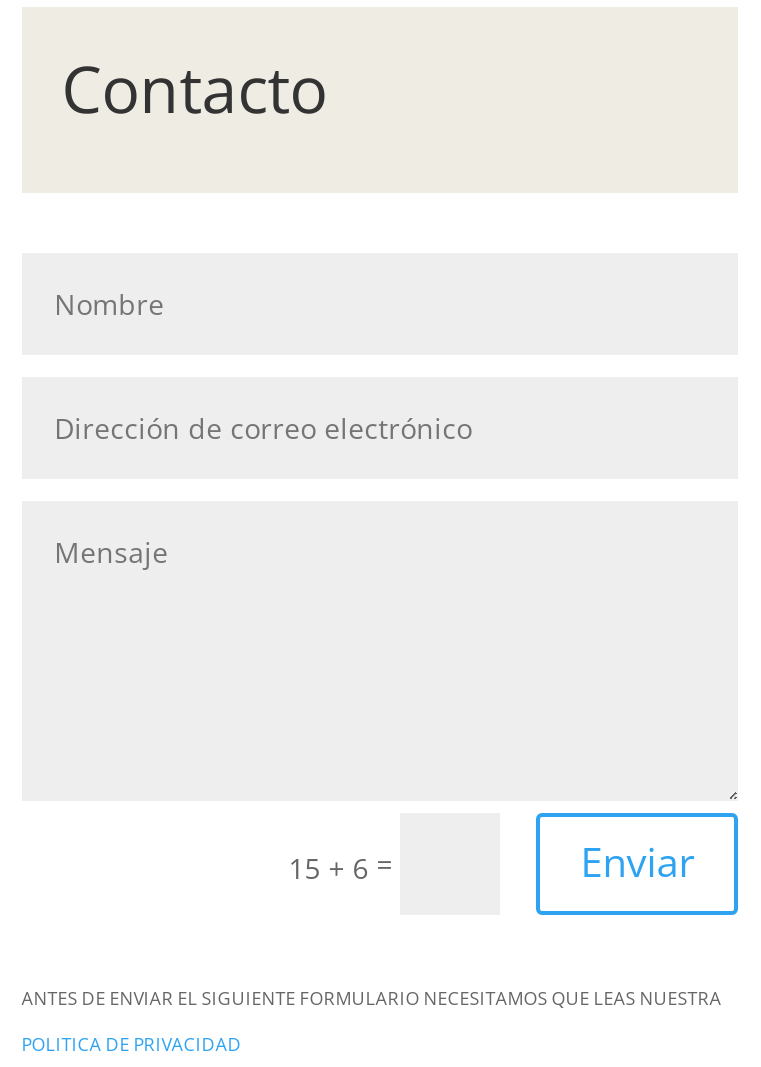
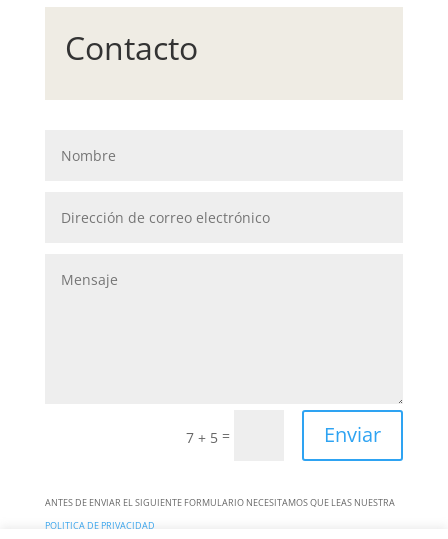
- 15 + 6 =
+ 7 + 5 =
